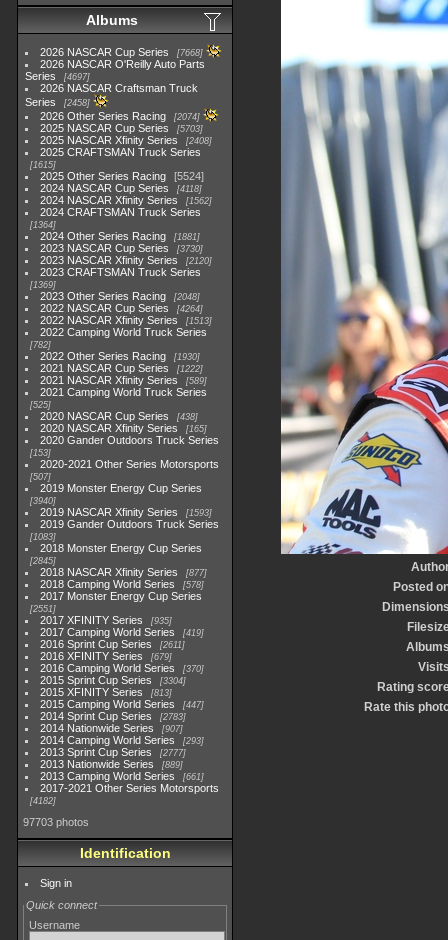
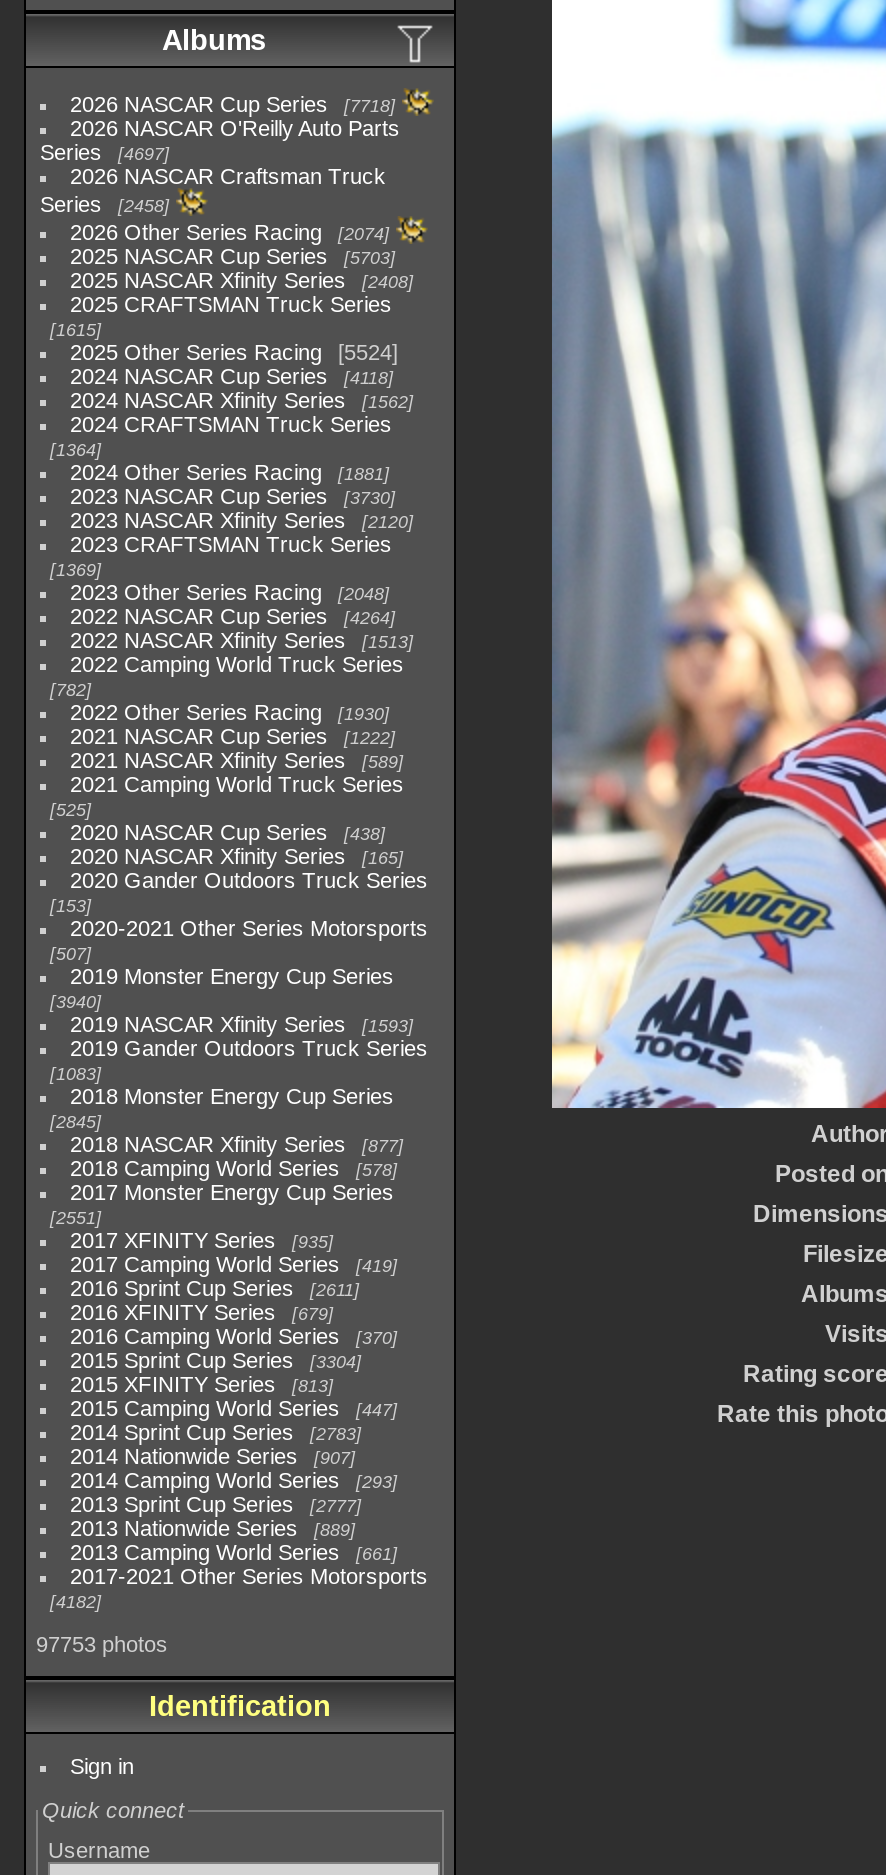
- 2026 NASCAR Cup Series 7668
+ 2026 NASCAR Cup Series 7718

- 97703 photos
+ 97753 photos
